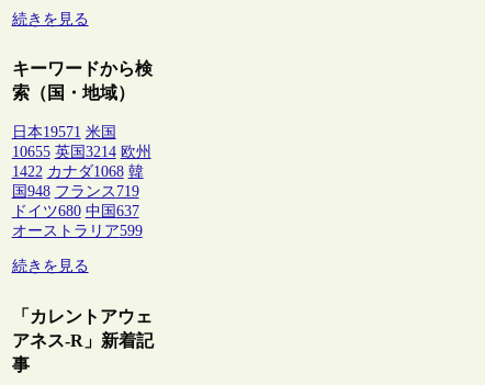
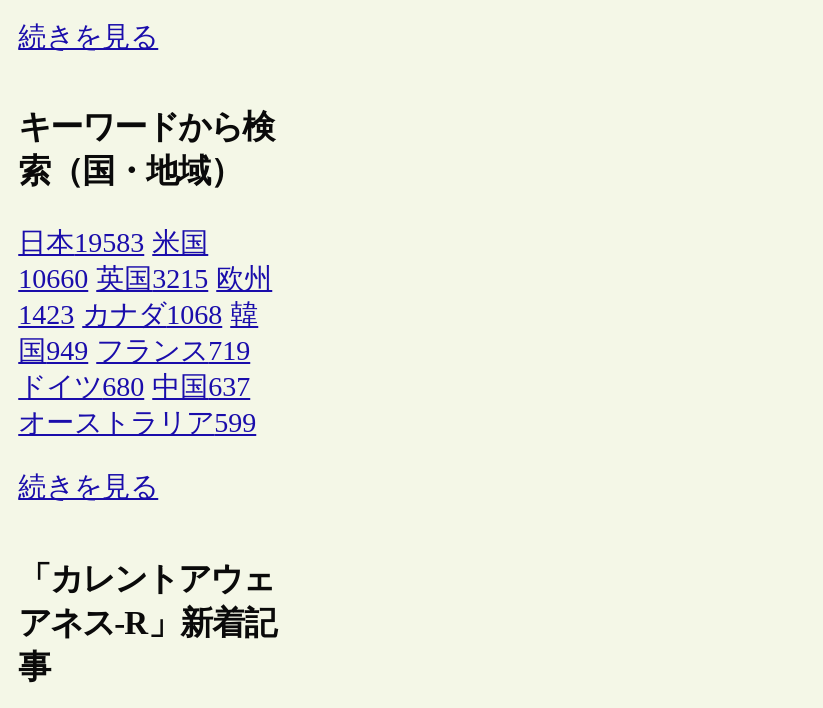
- 日本19571 米国
+ 日本19583 米国

- 10655 英国3214 欧州
+ 10660 英国3215 欧州

- 1422 カナダ1068 韓
+ 1423 カナダ1068 韓

- 国948 フランス719
+ 国949 フランス719
